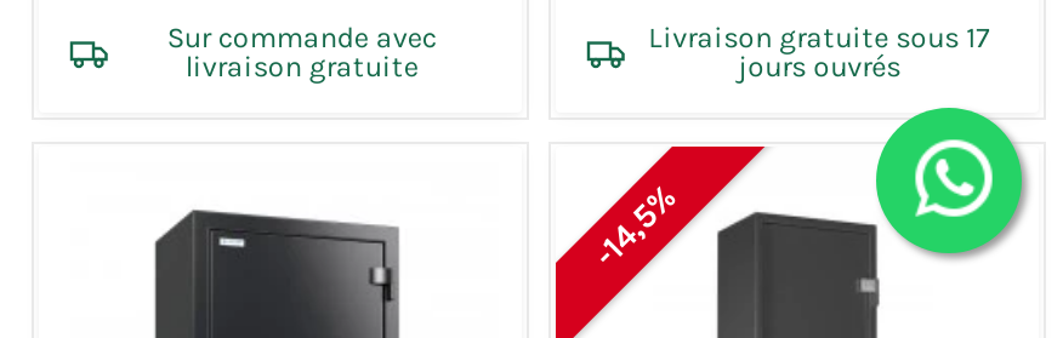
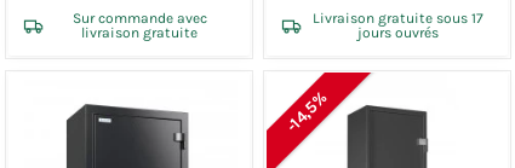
- [image]
